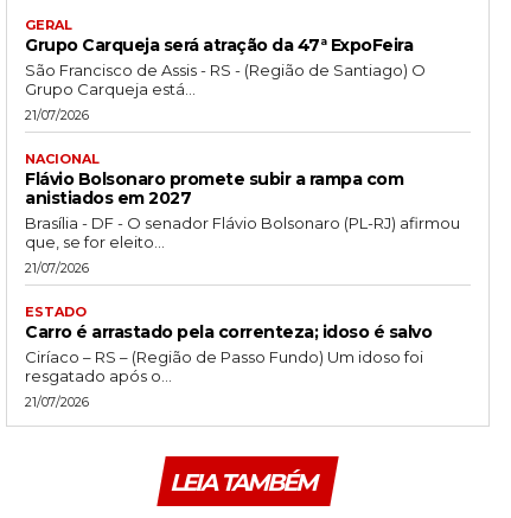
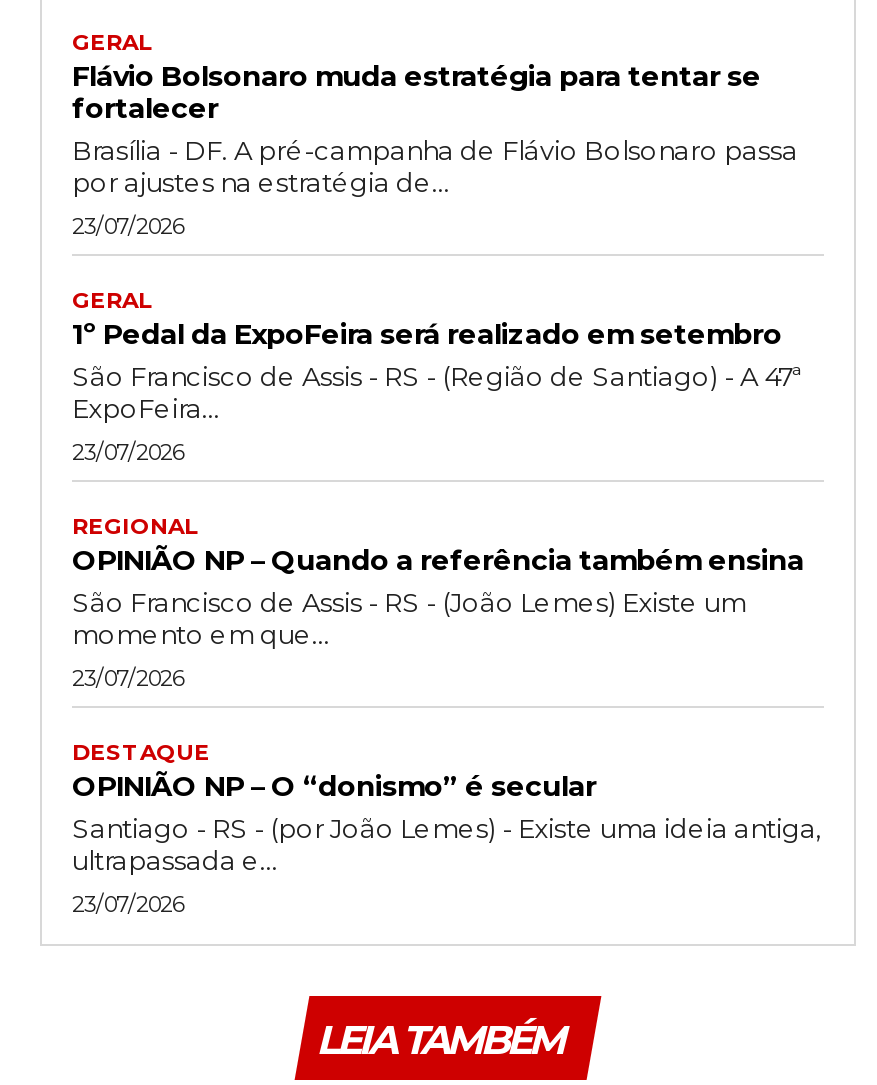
- Grupo Carqueja será atração da 47ª ExpoFeira
- São Francisco de Assis - RS - (Região de Santiago) O
- Grupo Carqueja está...
- 21/07/2026
- NACIONAL
- Flávio Bolsonaro promete subir a rampa com
- anistiados em 2027
- Brasília - DF - O senador Flávio Bolsonaro (PL-RJ) afirmou
- que, se for eleito...
- 21/07/2026
- ESTADO
- Carro é arrastado pela correnteza; idoso é salvo
- Ciríaco – RS – (Região de Passo Fundo) Um idoso foi
- resgatado após o...
- 21/07/2026
+ Flávio Bolsonaro muda estratégia para tentar se
+ fortalecer
+ Brasília - DF. A pré-campanha de Flávio Bolsonaro passa
+ por ajustes na estratégia de...
+ 23/07/2026
+ GERAL
+ 1º Pedal da ExpoFeira será realizado em setembro
+ São Francisco de Assis - RS - (Região de Santiago) - A 47ª
+ ExpoFeira...
+ 23/07/2026
+ REGIONAL
+ OPINIÃO NP – Quando a referência também ensina
+ São Francisco de Assis - RS - (João Lemes) Existe um
+ momento em que...
+ 23/07/2026
+ DESTAQUE
+ OPINIÃO NP – O “donismo” é secular
+ Santiago - RS - (por João Lemes) - Existe uma ideia antiga,
+ ultrapassada e...
+ 23/07/2026
